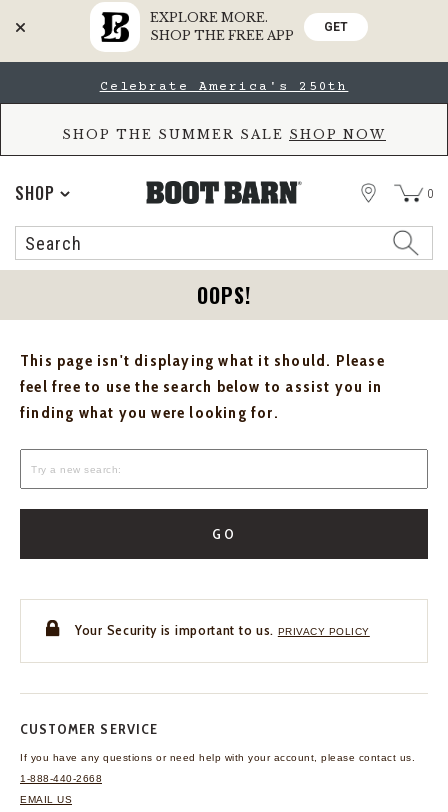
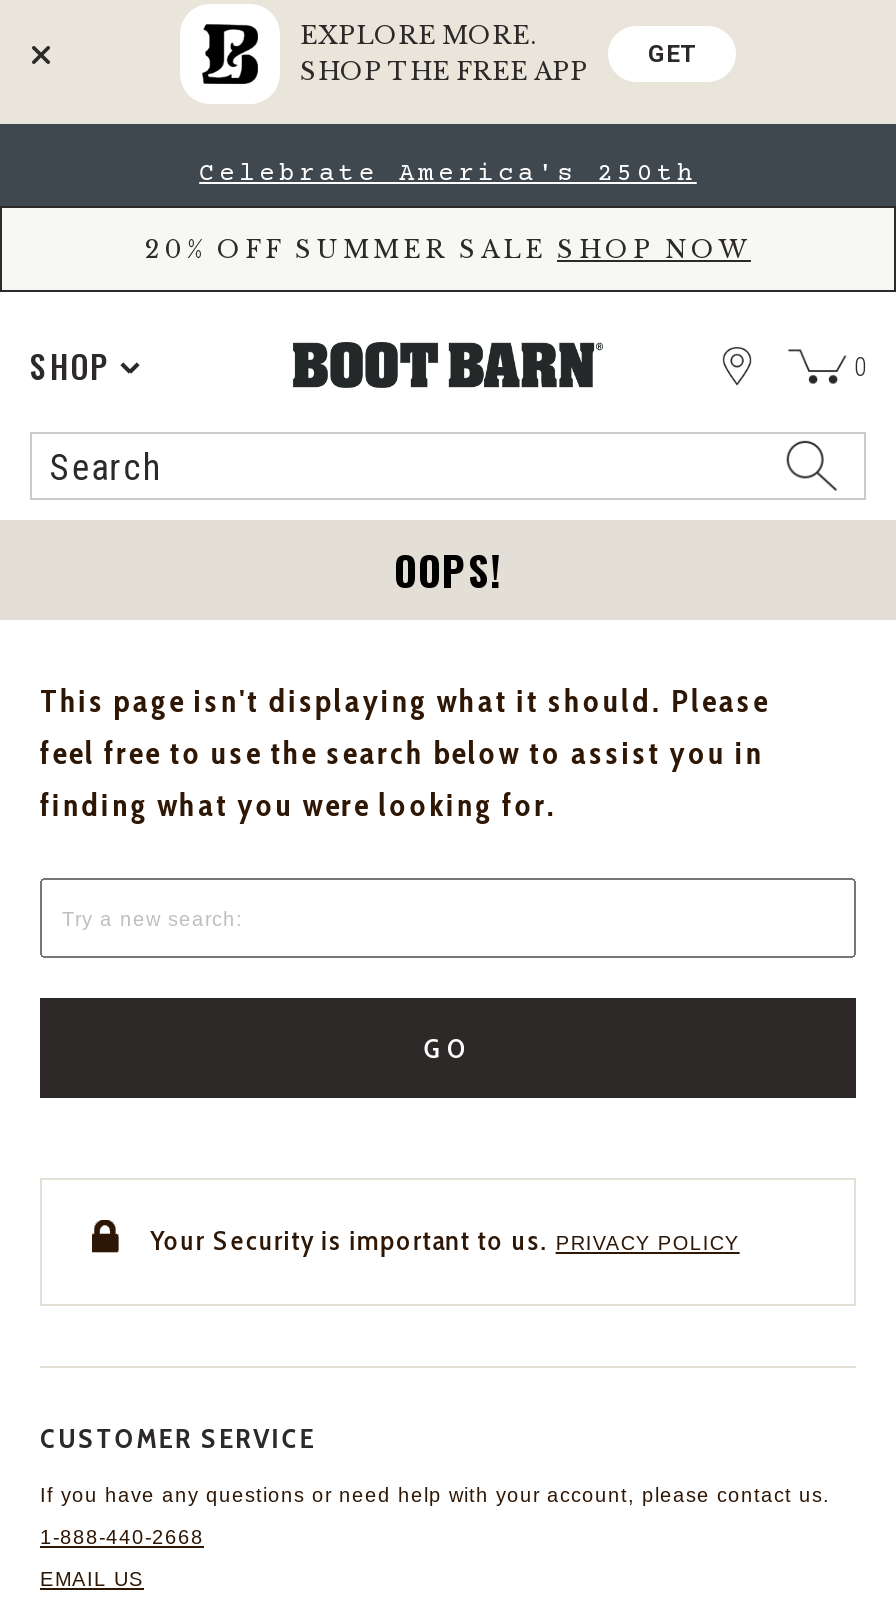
- SHOP THE SUMMER SALE SHOP NOW
+ 20% OFF SUMMER SALE SHOP NOW
